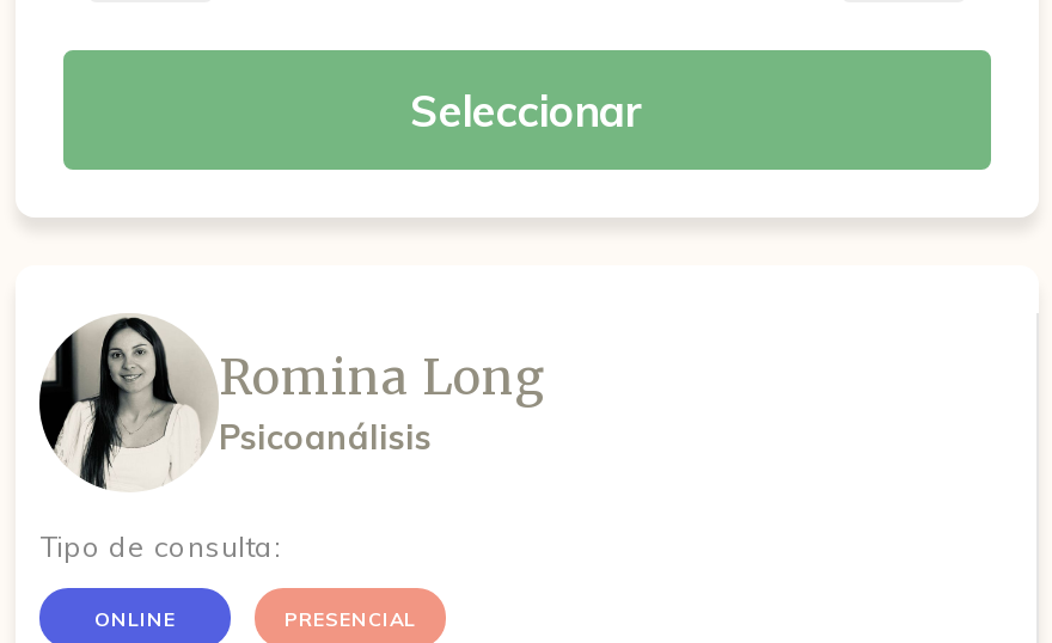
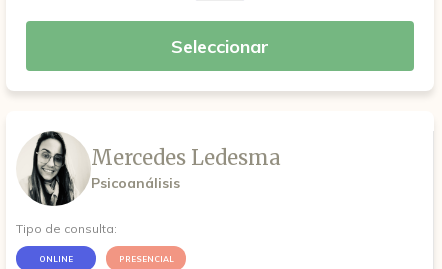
- [image]
- Romina Long
+ [image]
+ Mercedes Ledesma
